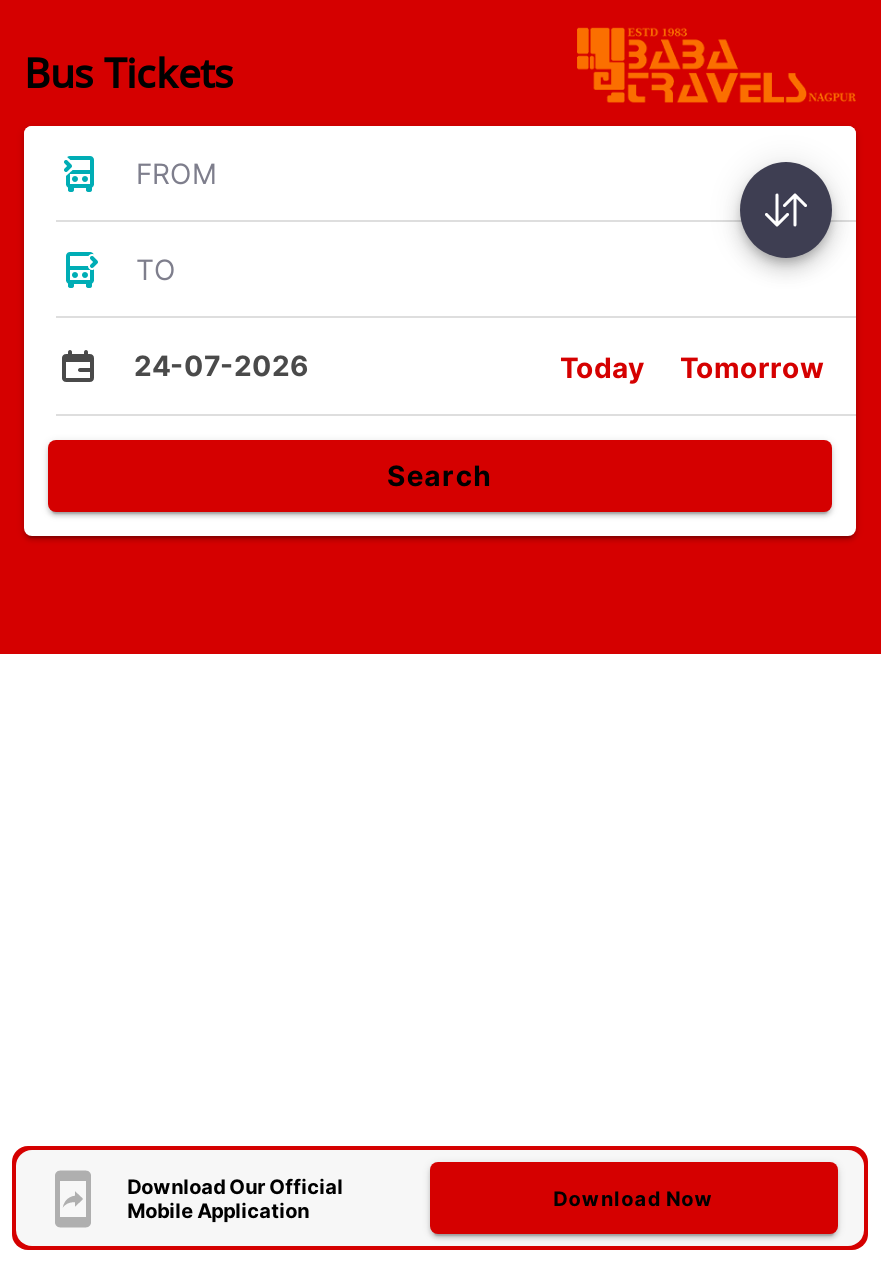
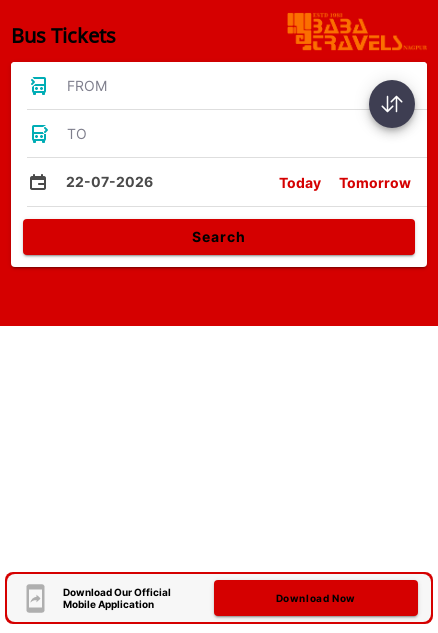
- 24-07-2026
+ 22-07-2026
